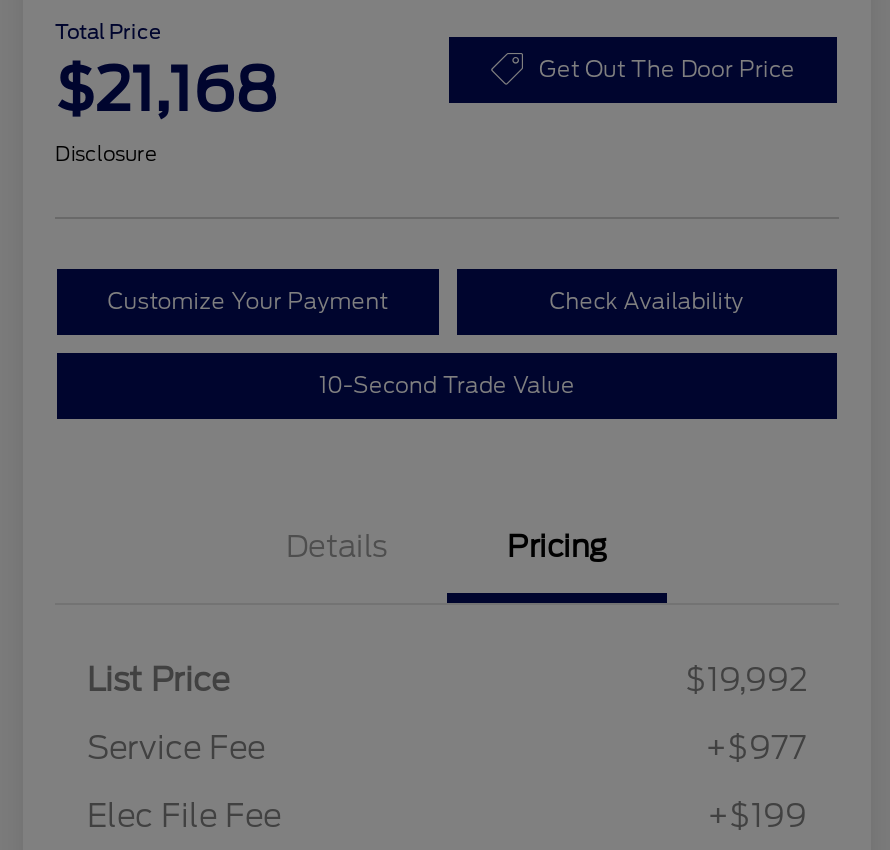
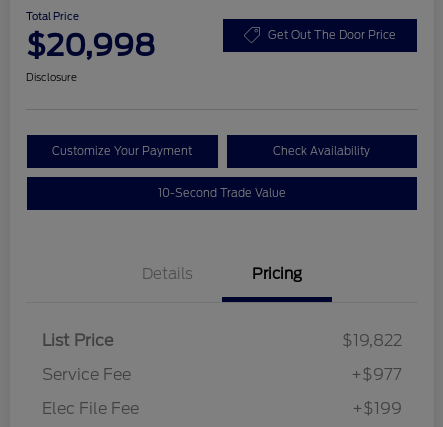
- $21,168
+ $20,998

- $19,992
+ $19,822
